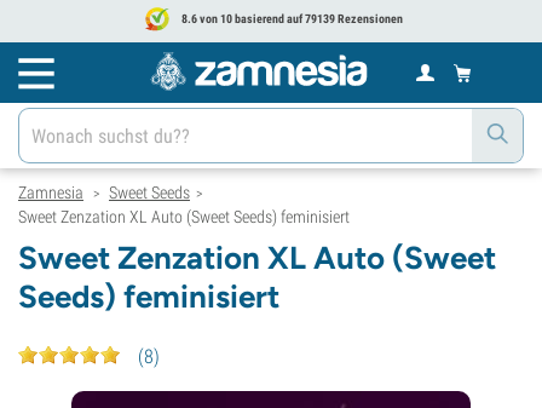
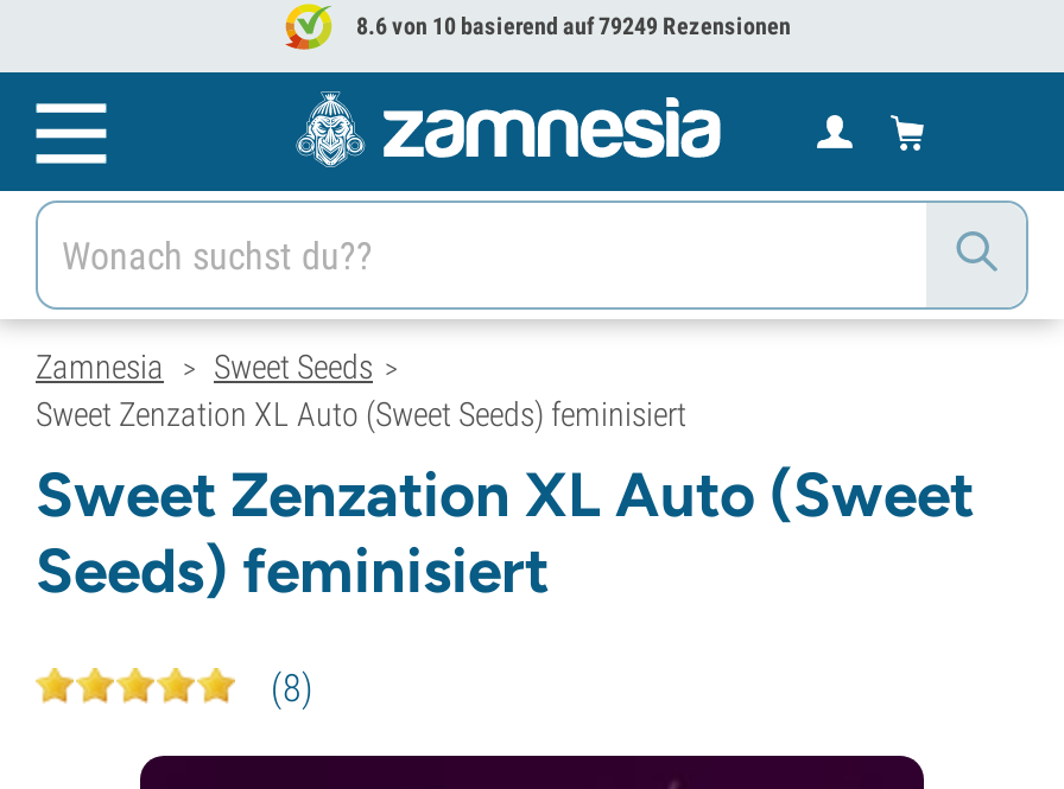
- 8.6 von 10 basierend auf 79139 Rezensionen
+ 8.6 von 10 basierend auf 79249 Rezensionen
